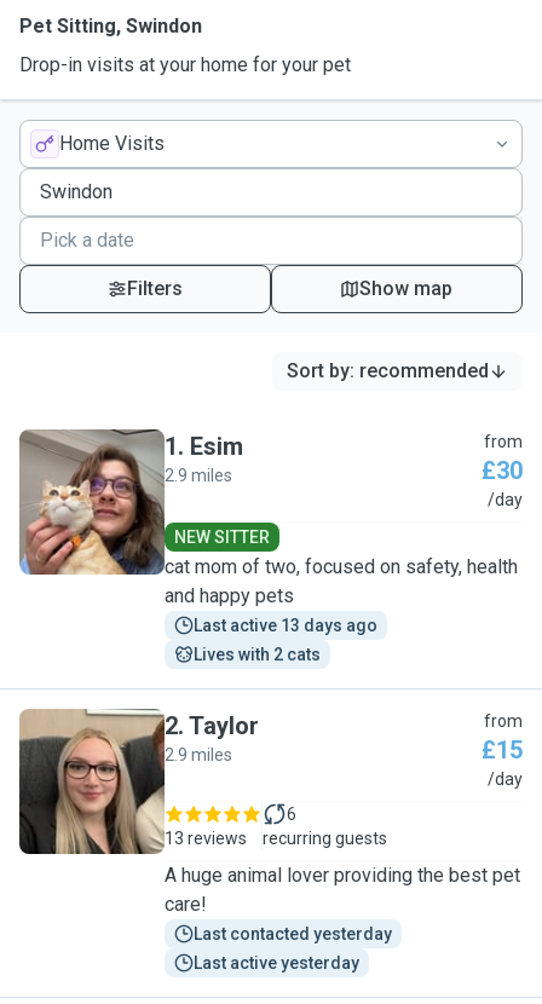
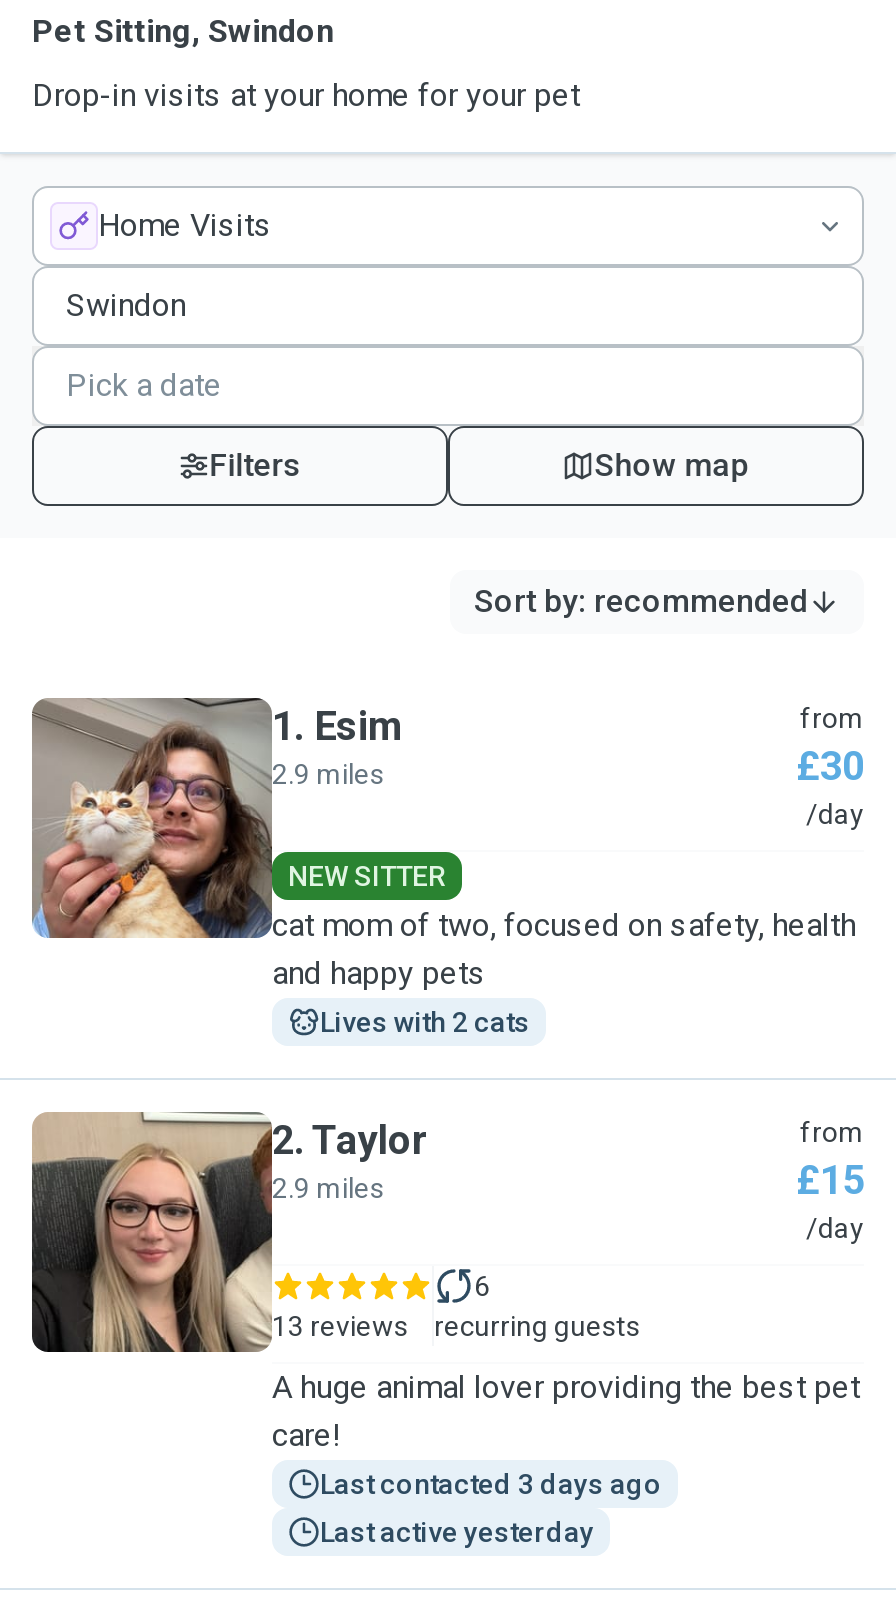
- Last active 13 days ago

- Last contacted yesterday
+ Last contacted 3 days ago
